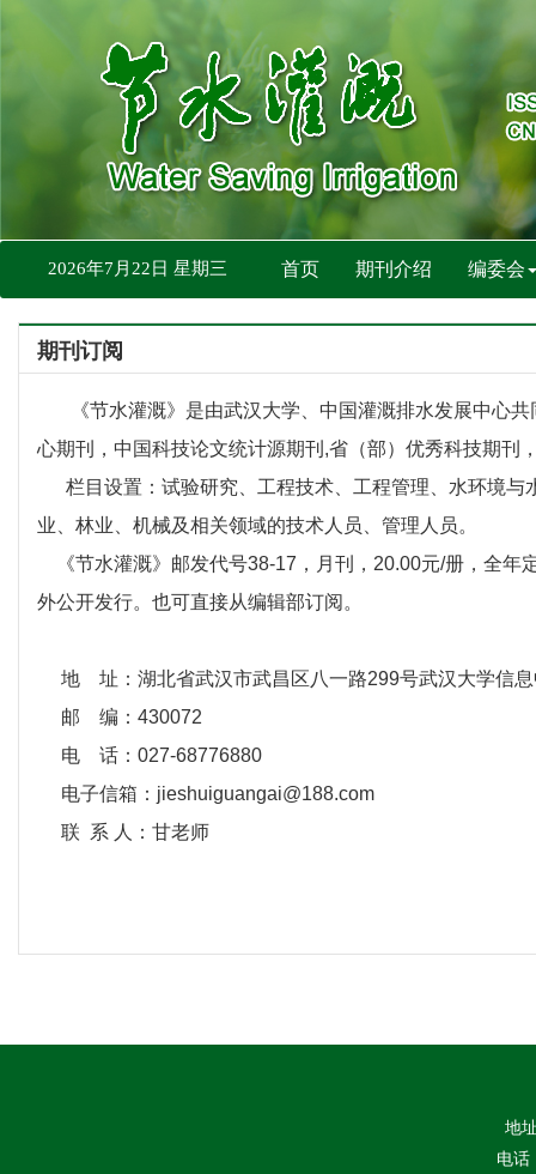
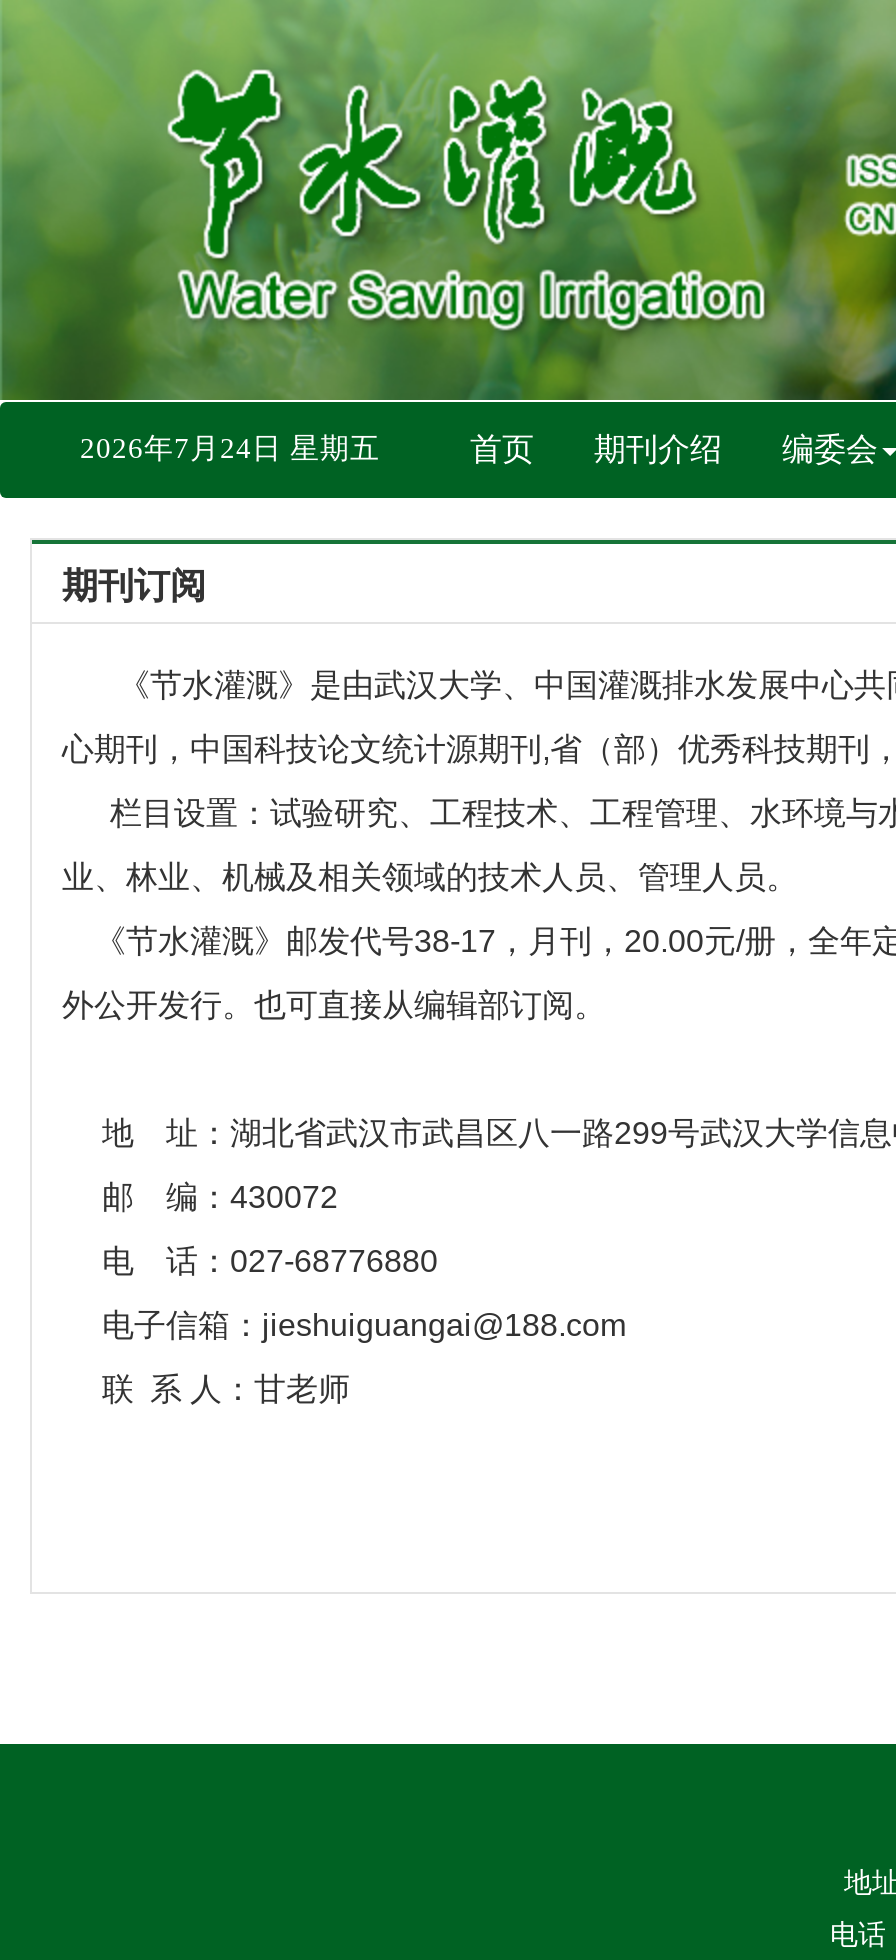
- 2026年7月22日 星期三
+ 2026年7月24日 星期五
